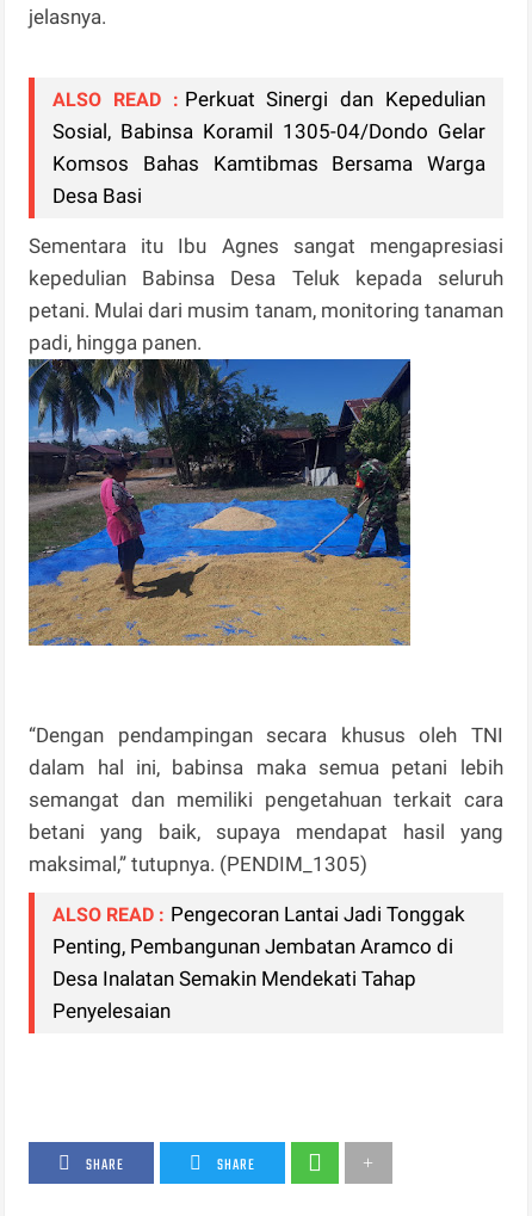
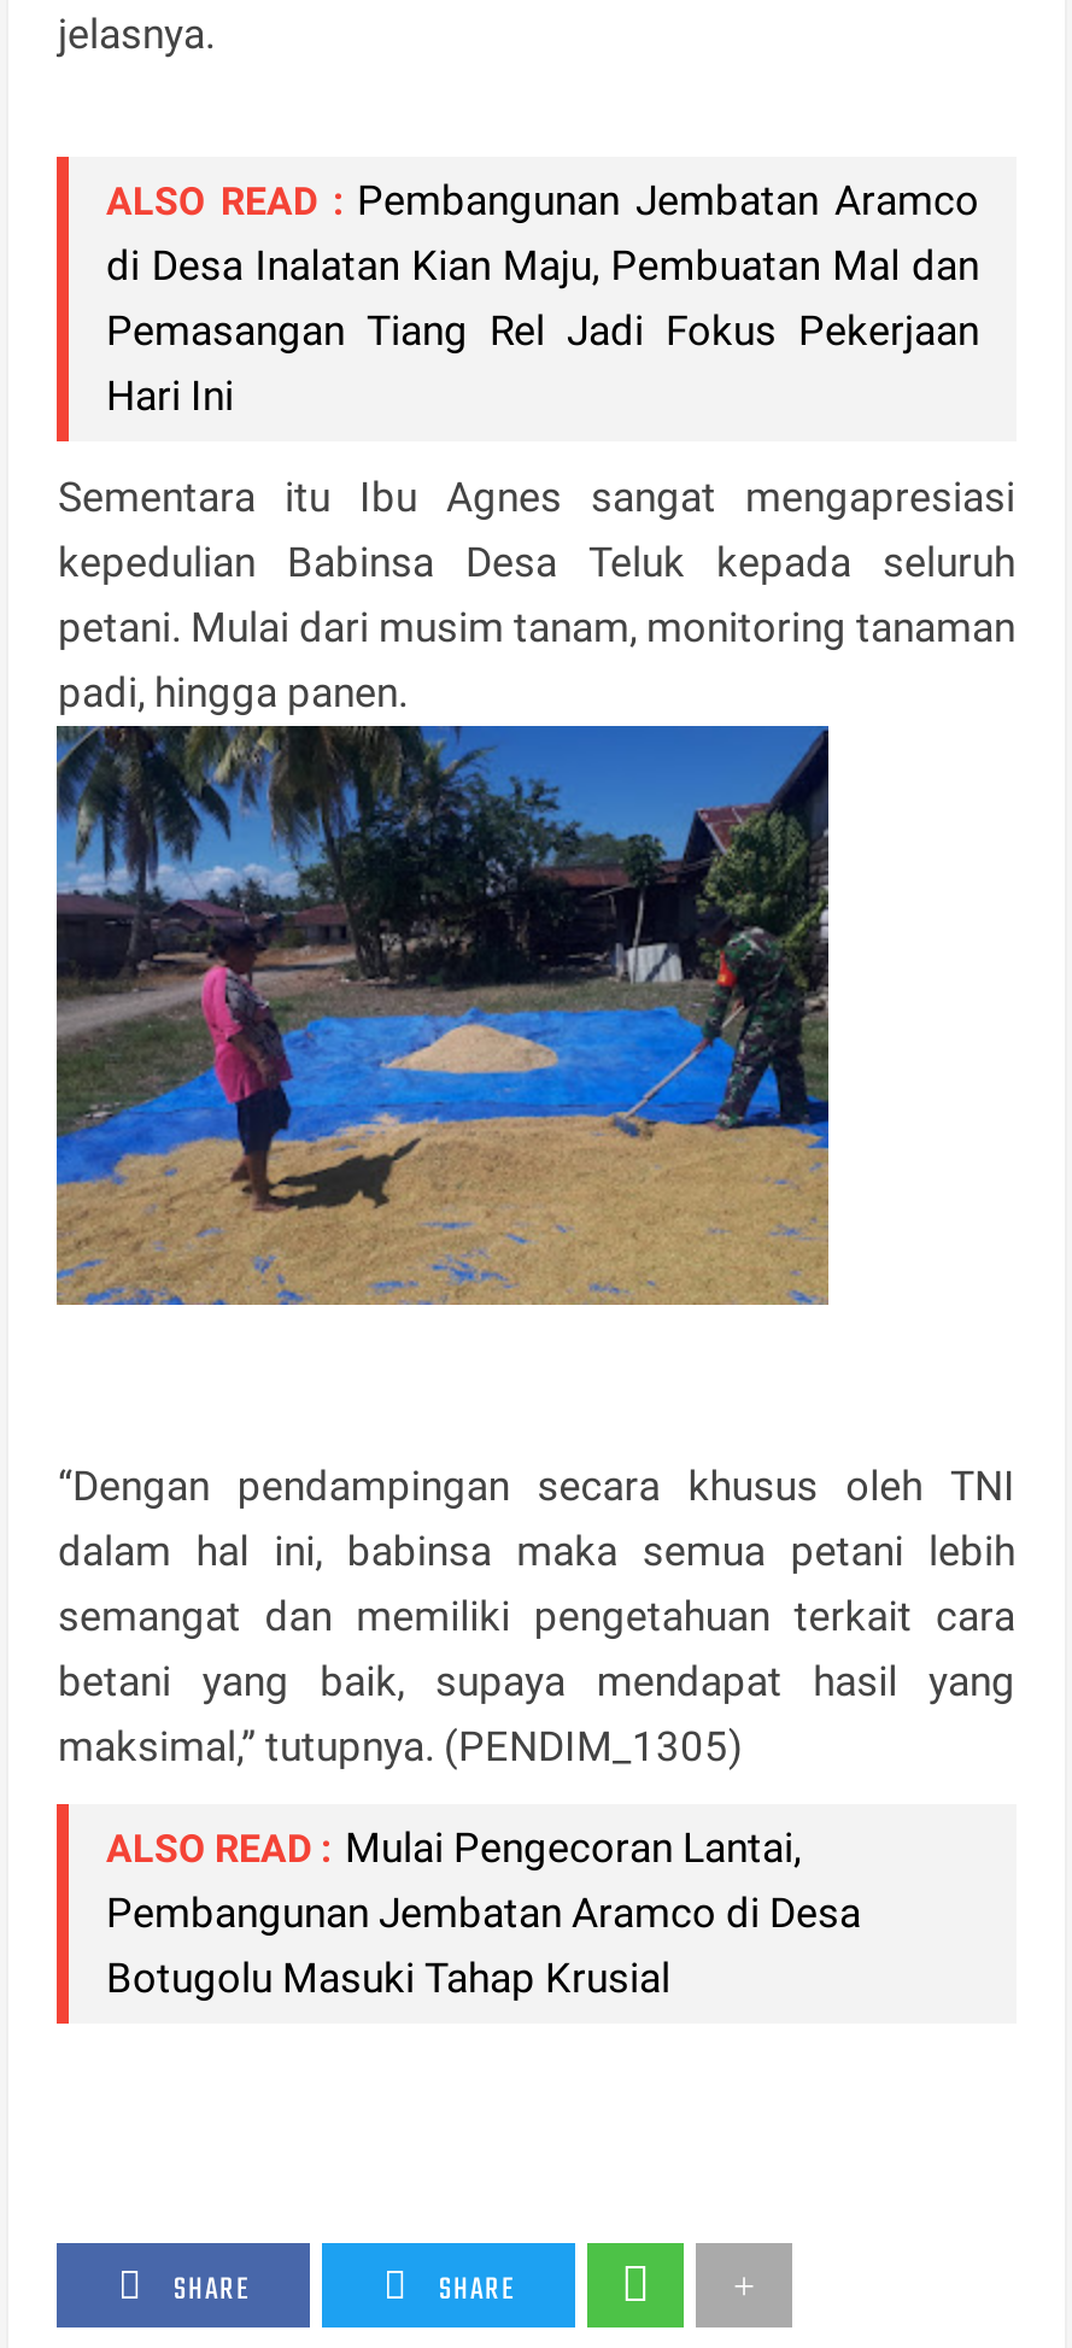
- ALSO READ : Perkuat Sinergi dan Kepedulian
- Sosial, Babinsa Koramil 1305-04/Dondo Gelar
- Komsos Bahas Kamtibmas Bersama Warga
- Desa Basi
+ ALSO READ : Pembangunan Jembatan Aramco
+ di Desa Inalatan Kian Maju, Pembuatan Mal dan
+ Pemasangan Tiang Rel Jadi Fokus Pekerjaan
+ Hari Ini

- ALSO READ : Pengecoran Lantai Jadi Tonggak
- Penting, Pembangunan Jembatan Aramco di
- Desa Inalatan Semakin Mendekati Tahap
- Penyelesaian
+ ALSO READ : Mulai Pengecoran Lantai,
+ Pembangunan Jembatan Aramco di Desa
+ Botugolu Masuki Tahap Krusial
